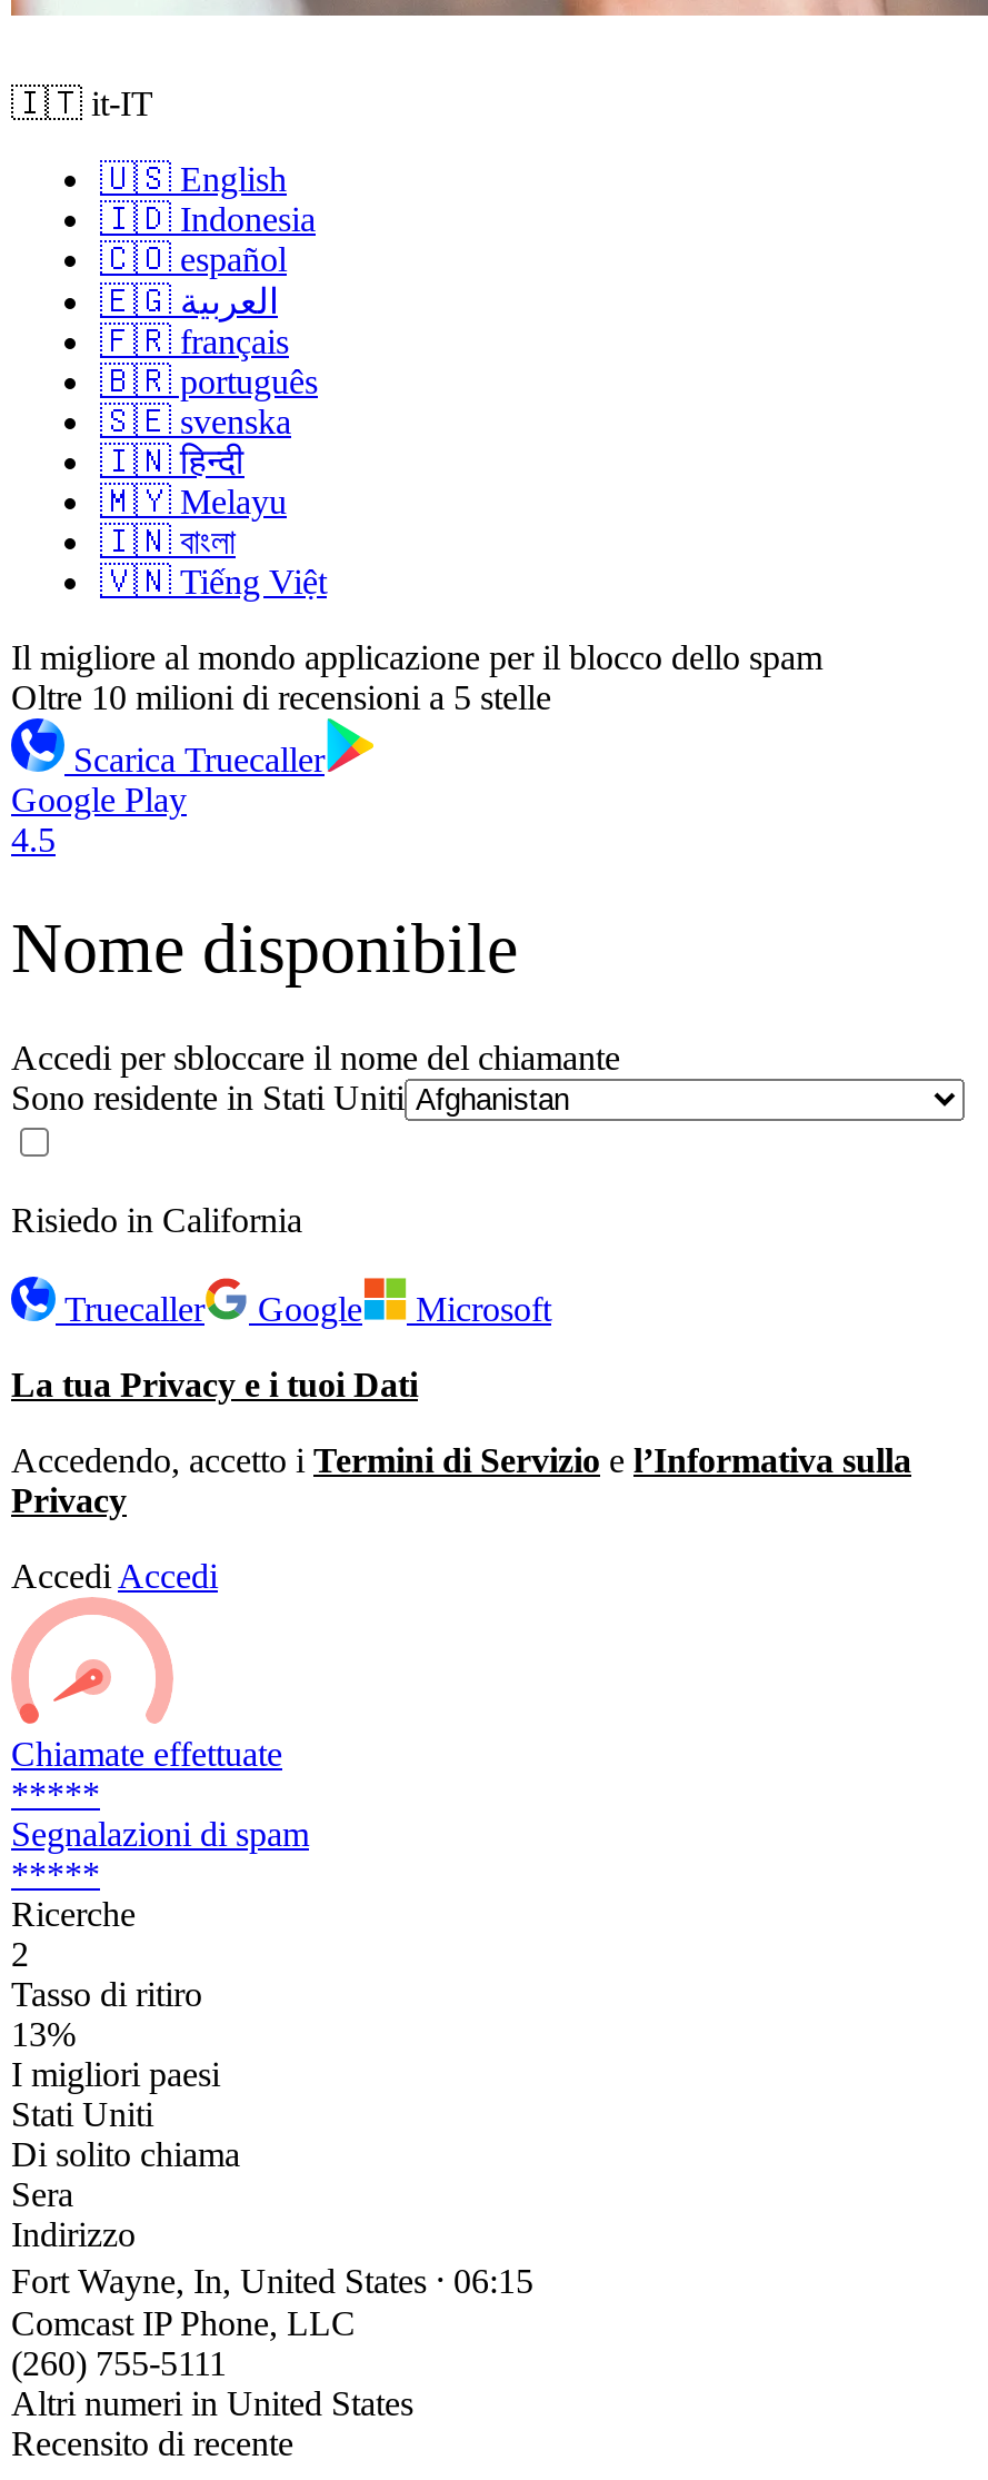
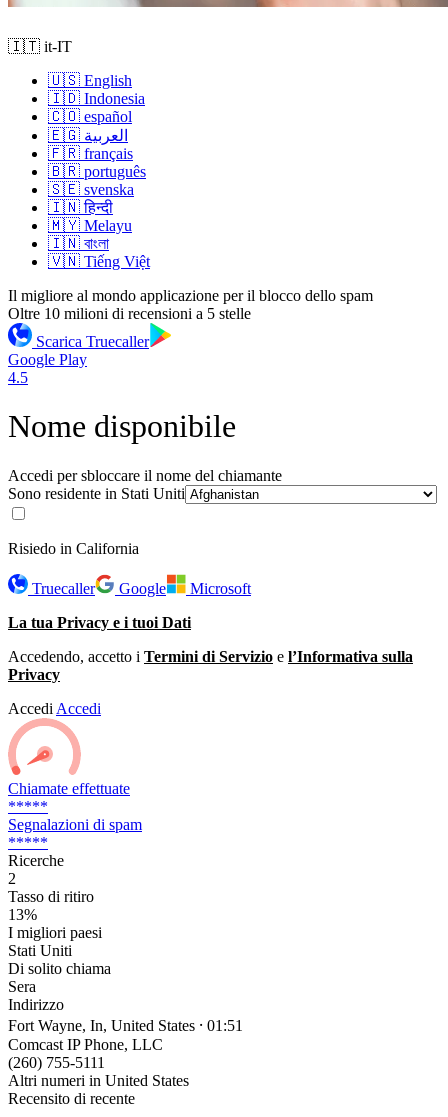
- Fort Wayne, In, United States ⸱ 06:15
+ Fort Wayne, In, United States ⸱ 01:51
